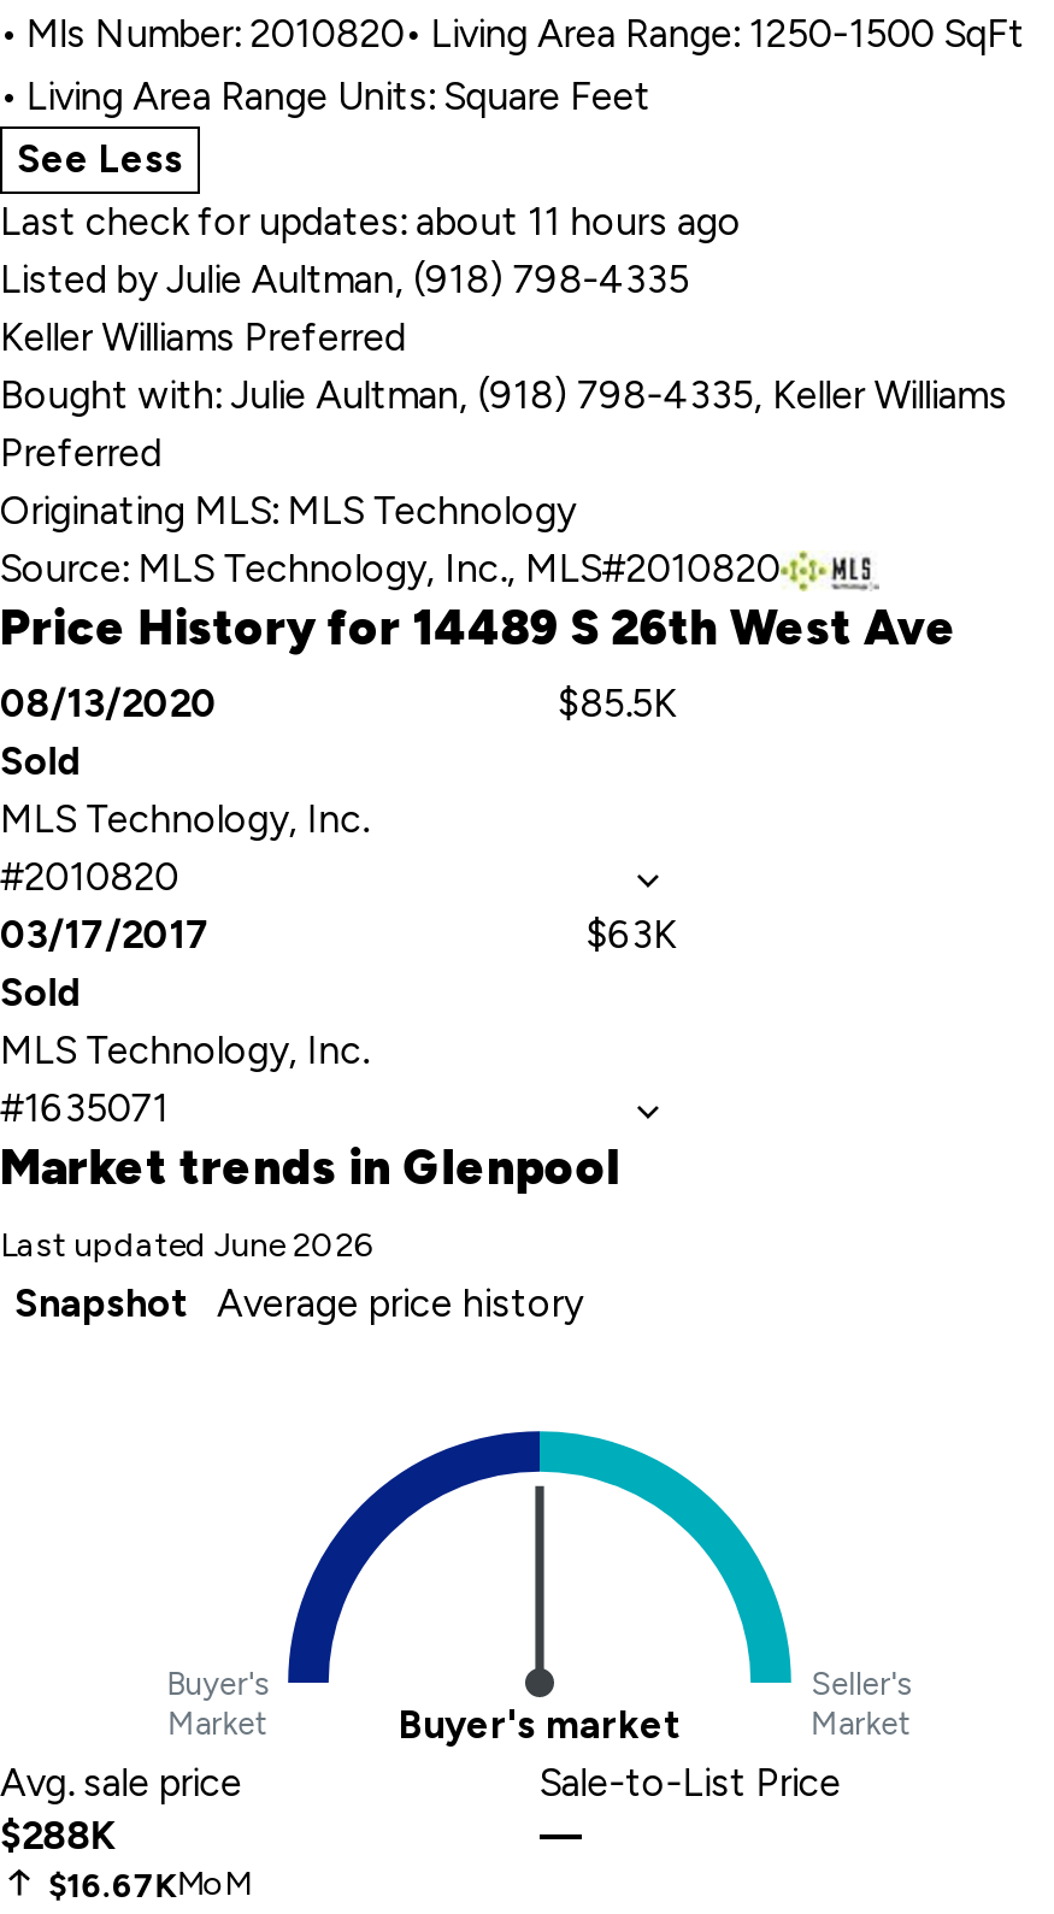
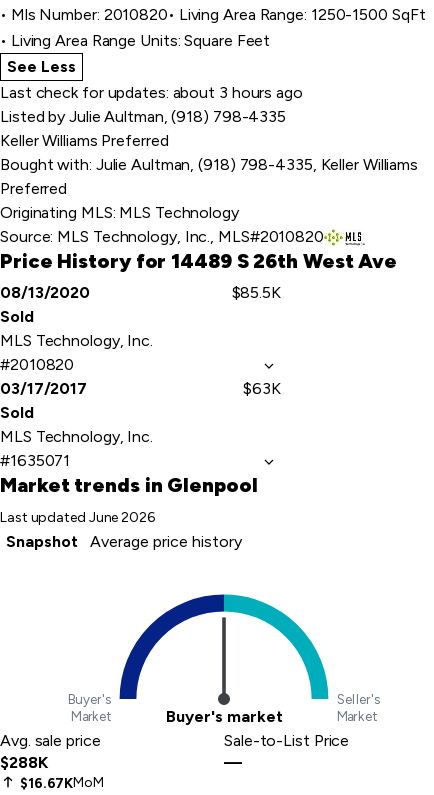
- Last check for updates: about 11 hours ago
+ Last check for updates: about 3 hours ago
